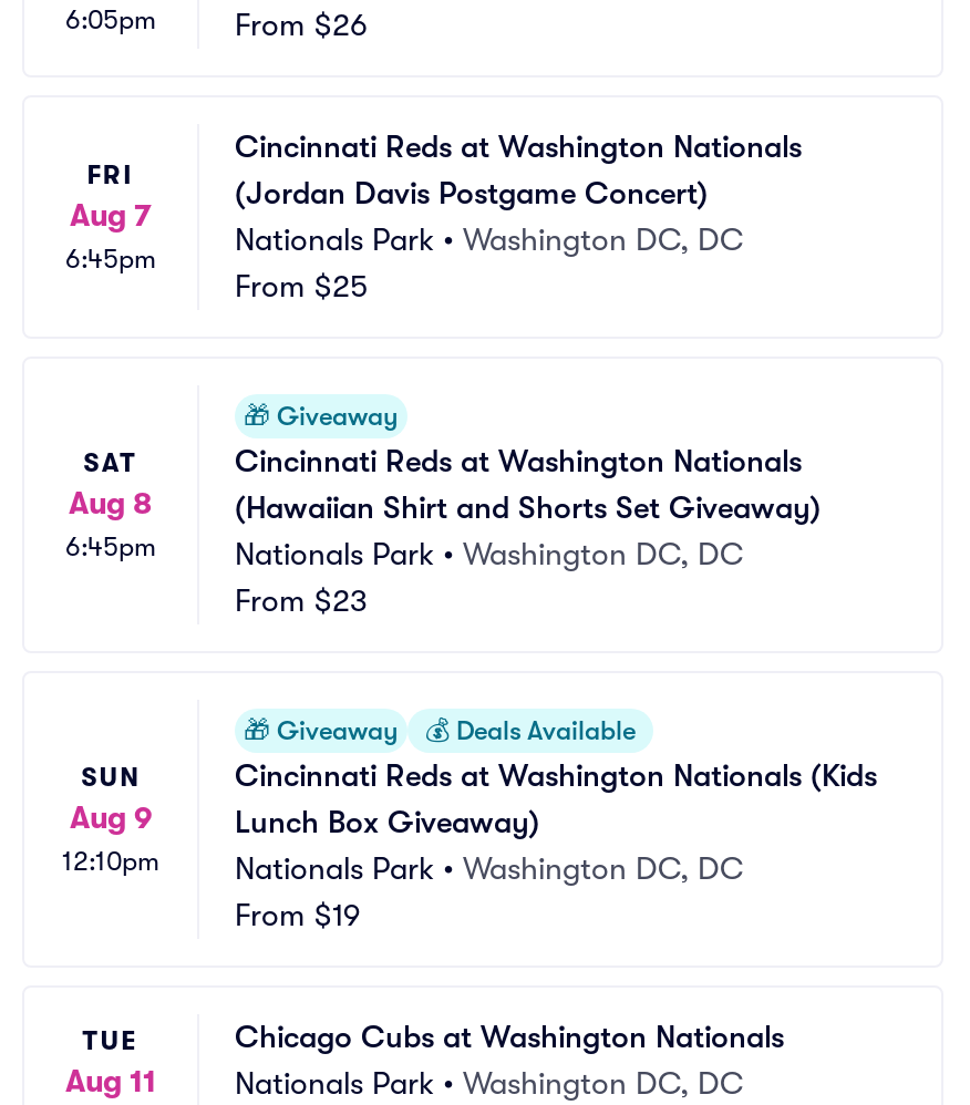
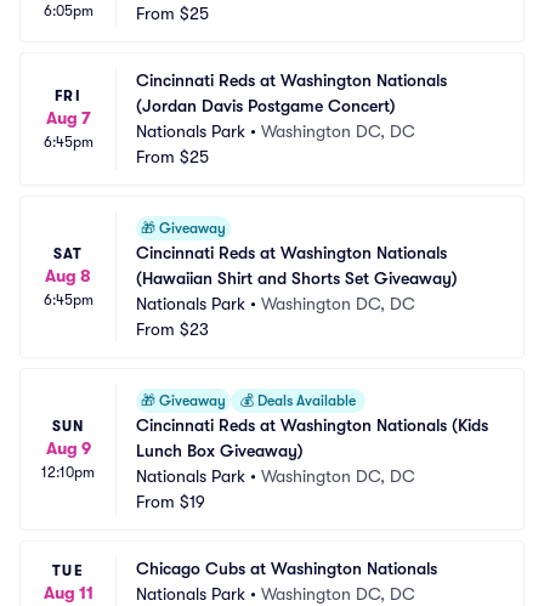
- From $26
+ From $25
